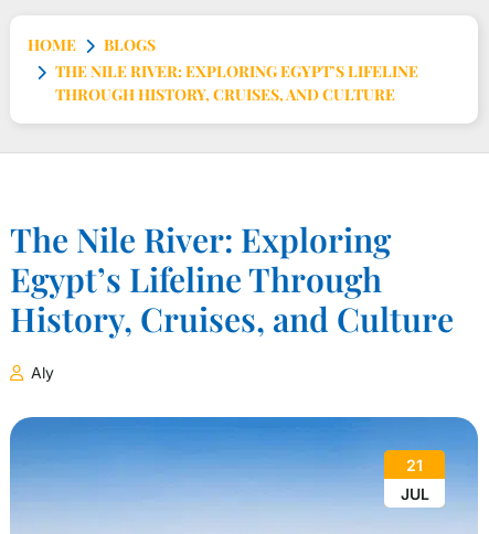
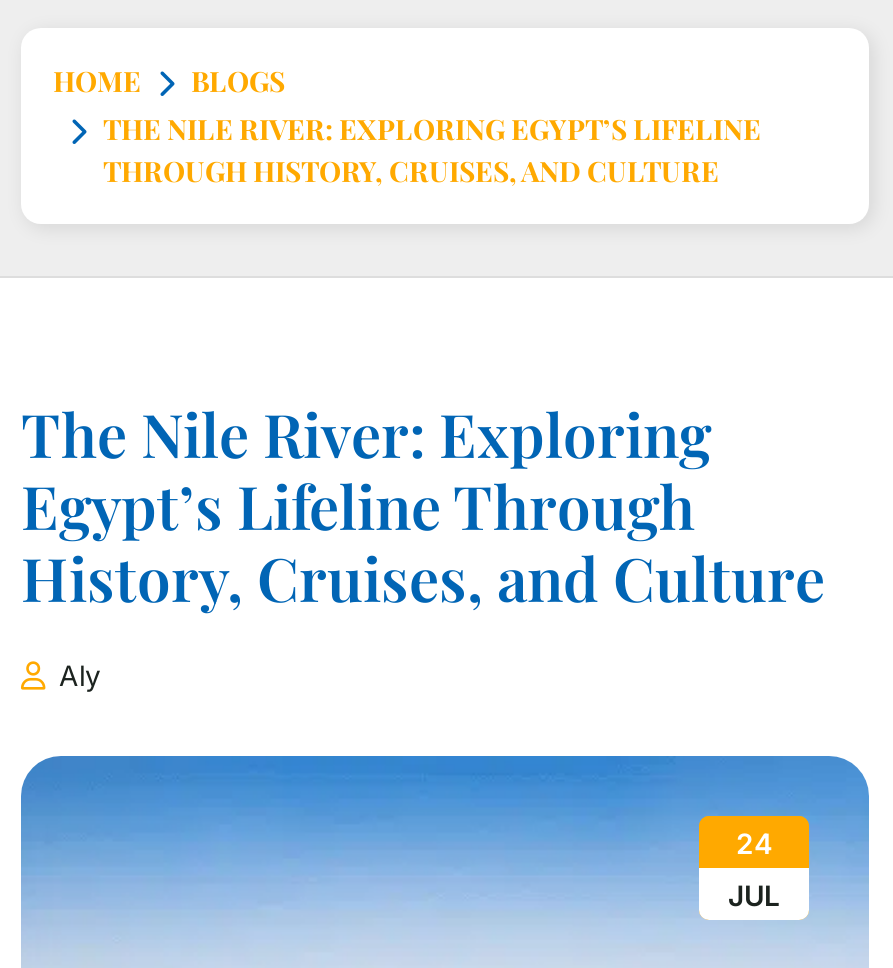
- 21
+ 24
